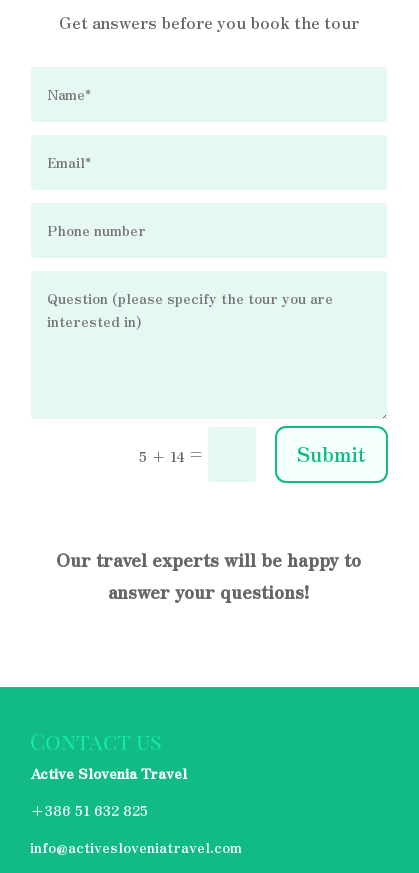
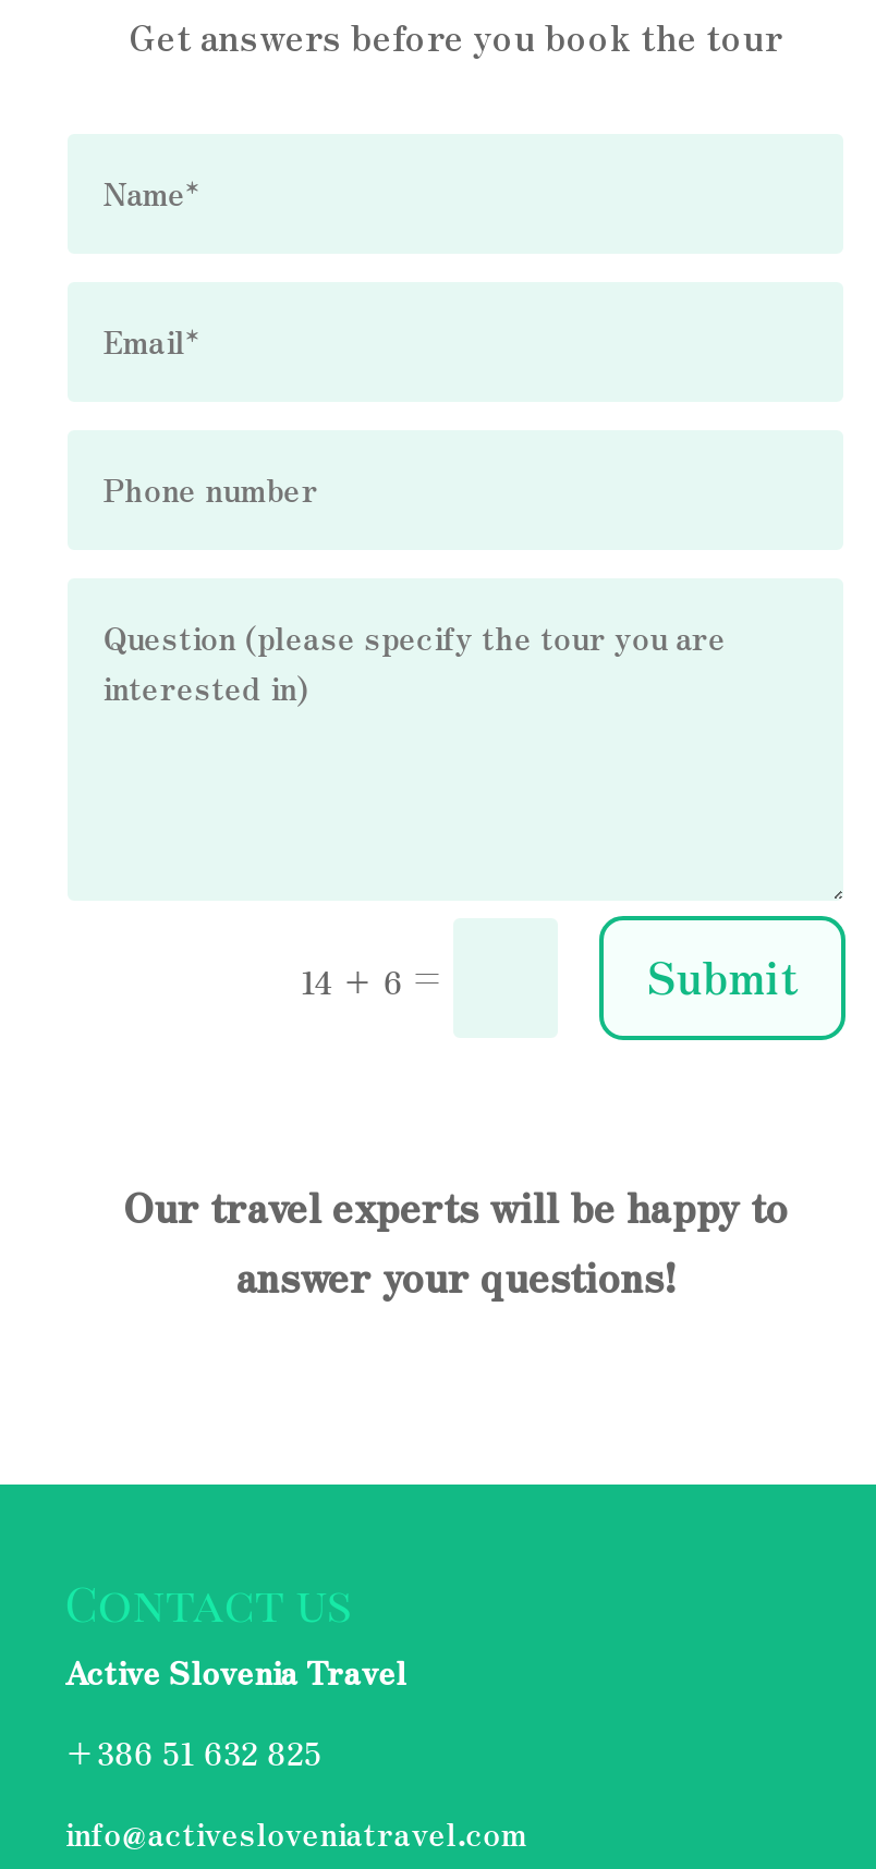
- 5 + 14 =
+ 14 + 6 =
